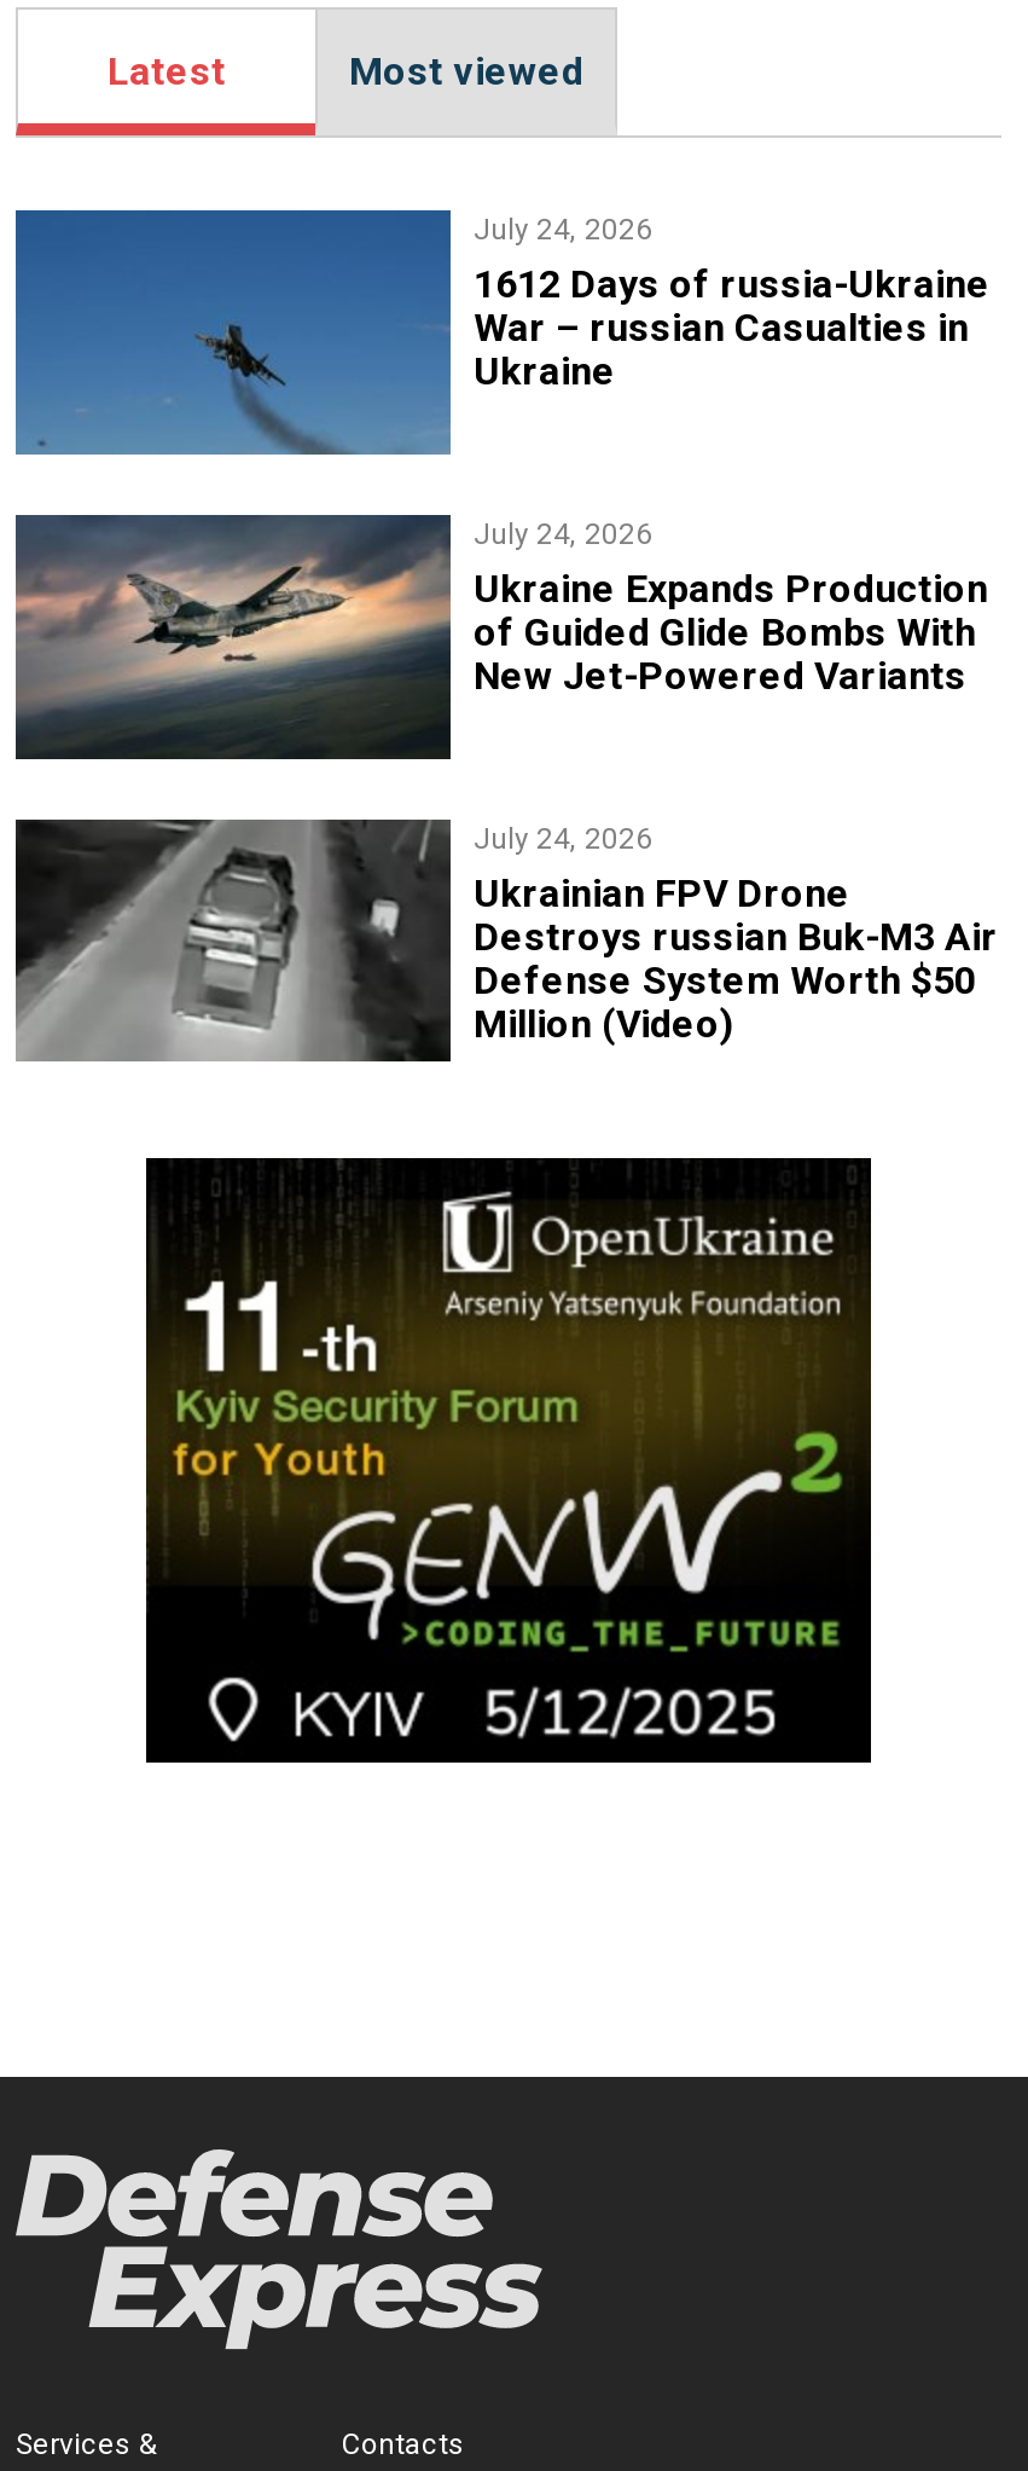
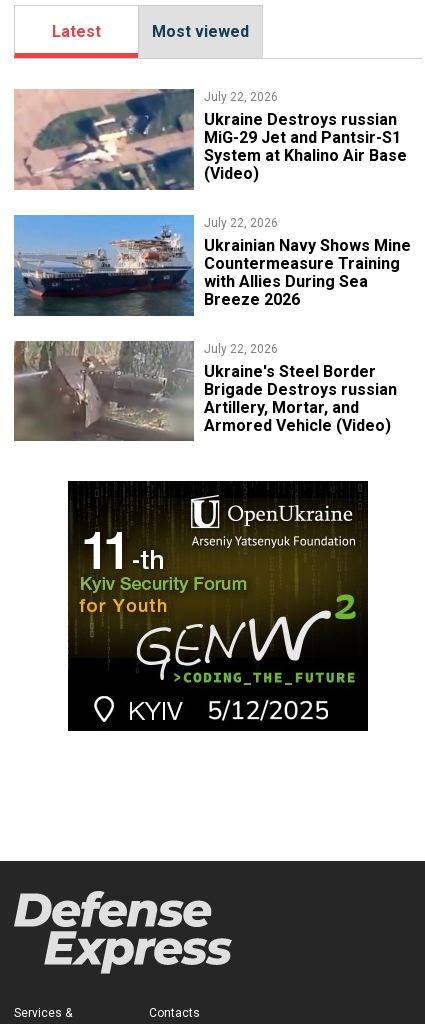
- [image]
- July 24, 2026
- 1612 Days of russia-Ukraine
- War – russian Casualties in
- Ukraine
+ [image]
+ July 22, 2026
+ Ukraine Destroys russian
+ MiG-29 Jet and Pantsir-S1
+ System at Khalino Air Base
+ (Video)

- [image]
- July 24, 2026
- Ukraine Expands Production
- of Guided Glide Bombs With
- New Jet-Powered Variants
+ [image]
+ July 22, 2026
+ Ukrainian Navy Shows Mine
+ Countermeasure Training
+ with Allies During Sea
+ Breeze 2026

- [image]
- July 24, 2026
- Ukrainian FPV Drone
- Destroys russian Buk-M3 Air
- Defense System Worth $50
- Million (Video)
+ [image]
+ July 22, 2026
+ Ukraine's Steel Border
+ Brigade Destroys russian
+ Artillery, Mortar, and
+ Armored Vehicle (Video)
